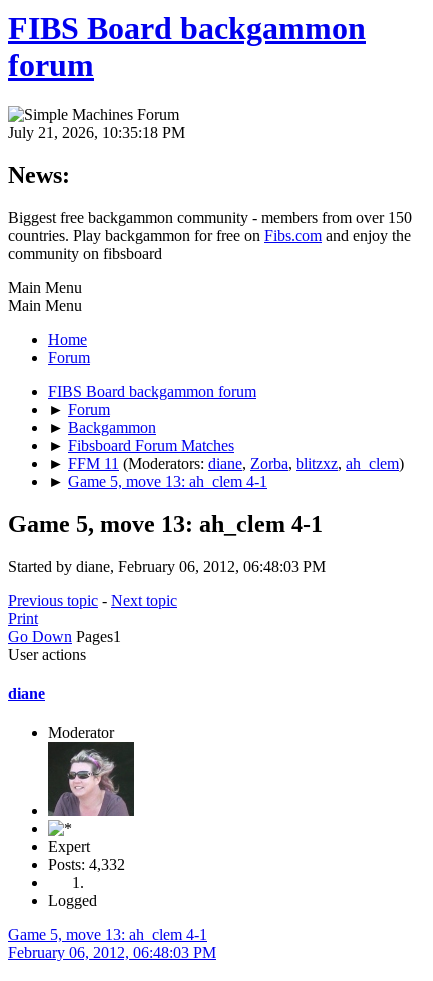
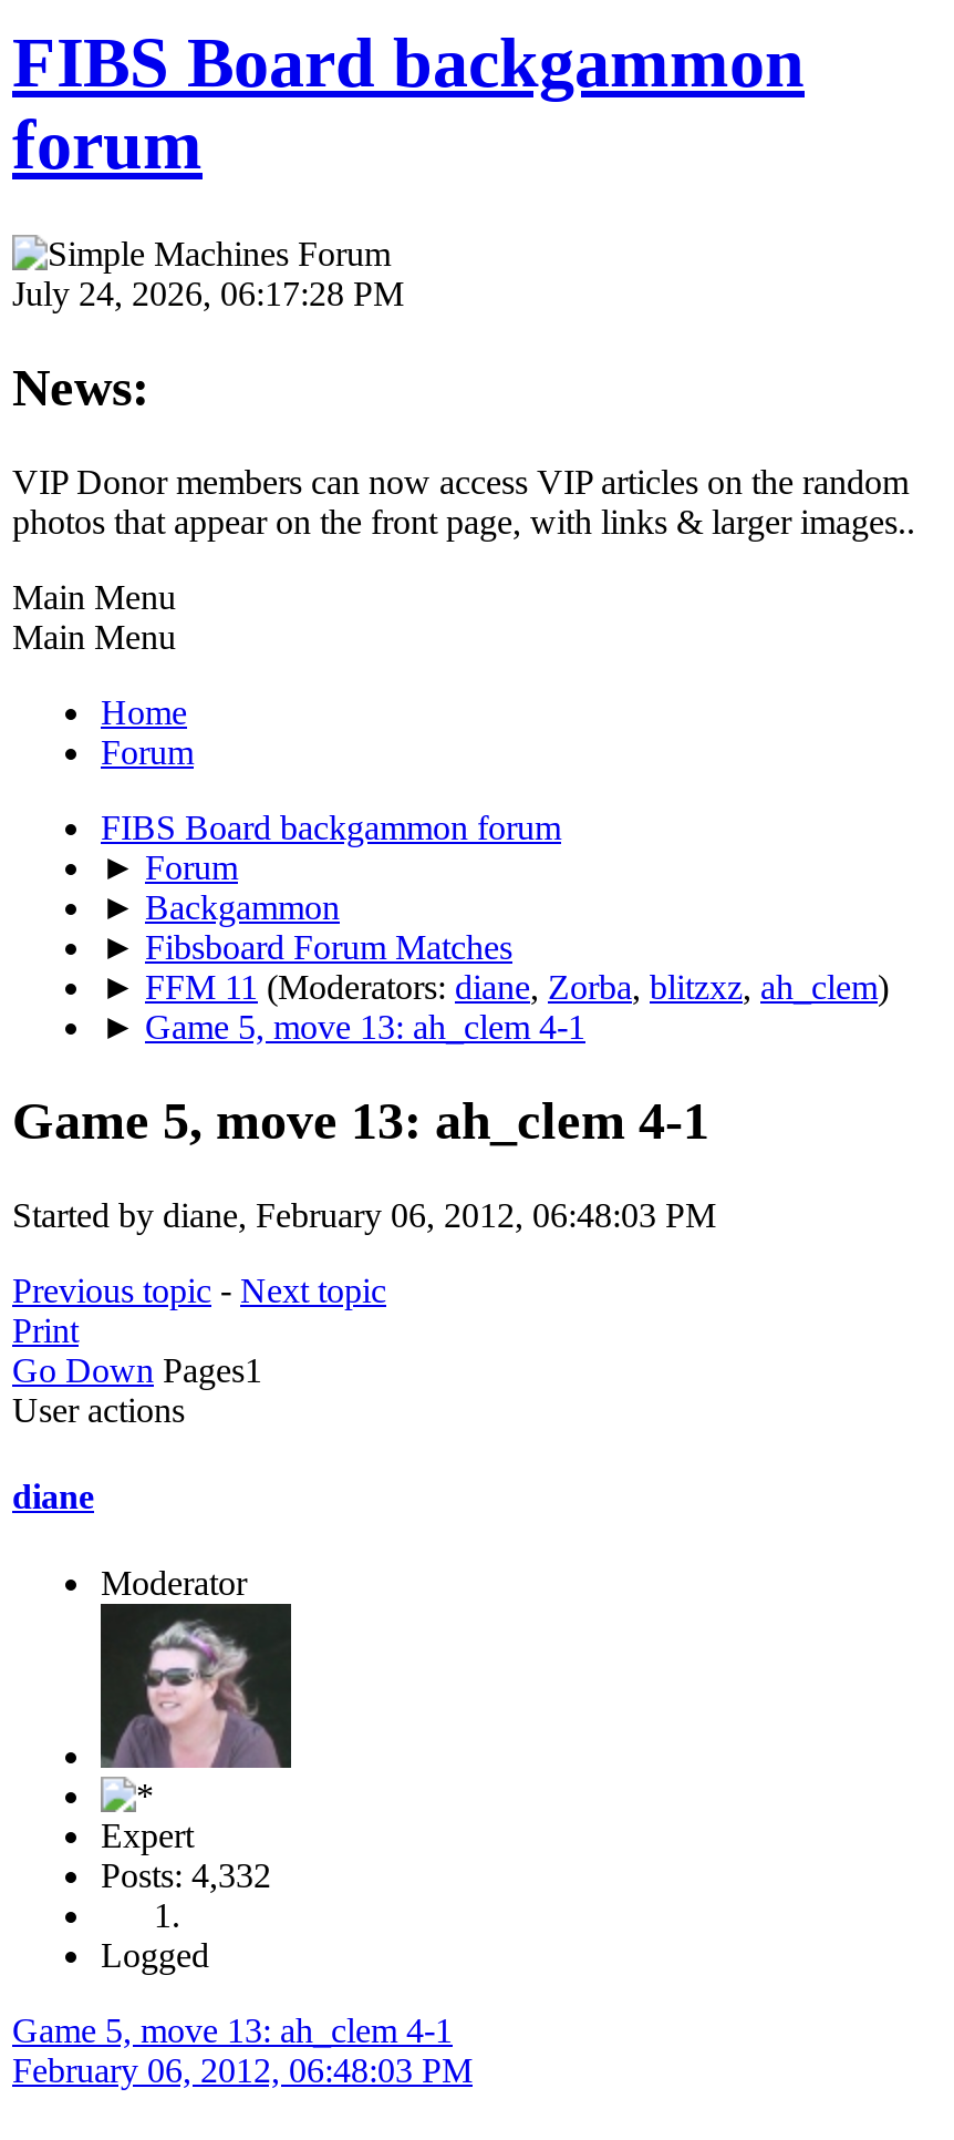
- July 21, 2026, 10:35:18 PM
+ July 24, 2026, 06:17:28 PM

- Biggest free backgammon community - members from over 150
- countries. Play backgammon for free on Fibs.com and enjoy the
- community on fibsboard
+ VIP Donor members can now access VIP articles on the random
+ photos that appear on the front page, with links & larger images..
